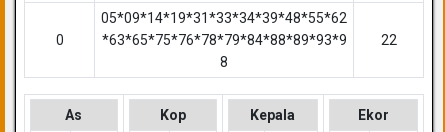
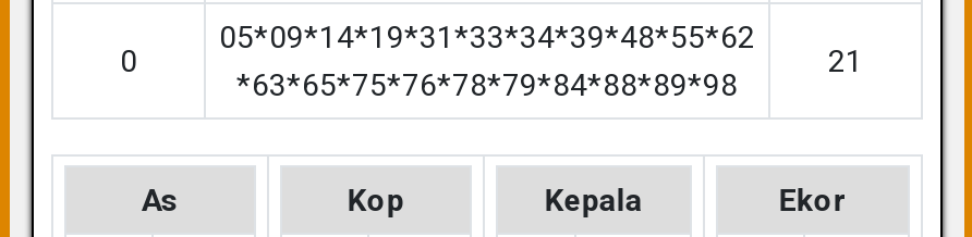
- *63*65*75*76*78*79*84*88*89*93*9
- 8
+ *63*65*75*76*78*79*84*88*89*98

- 22
+ 21
